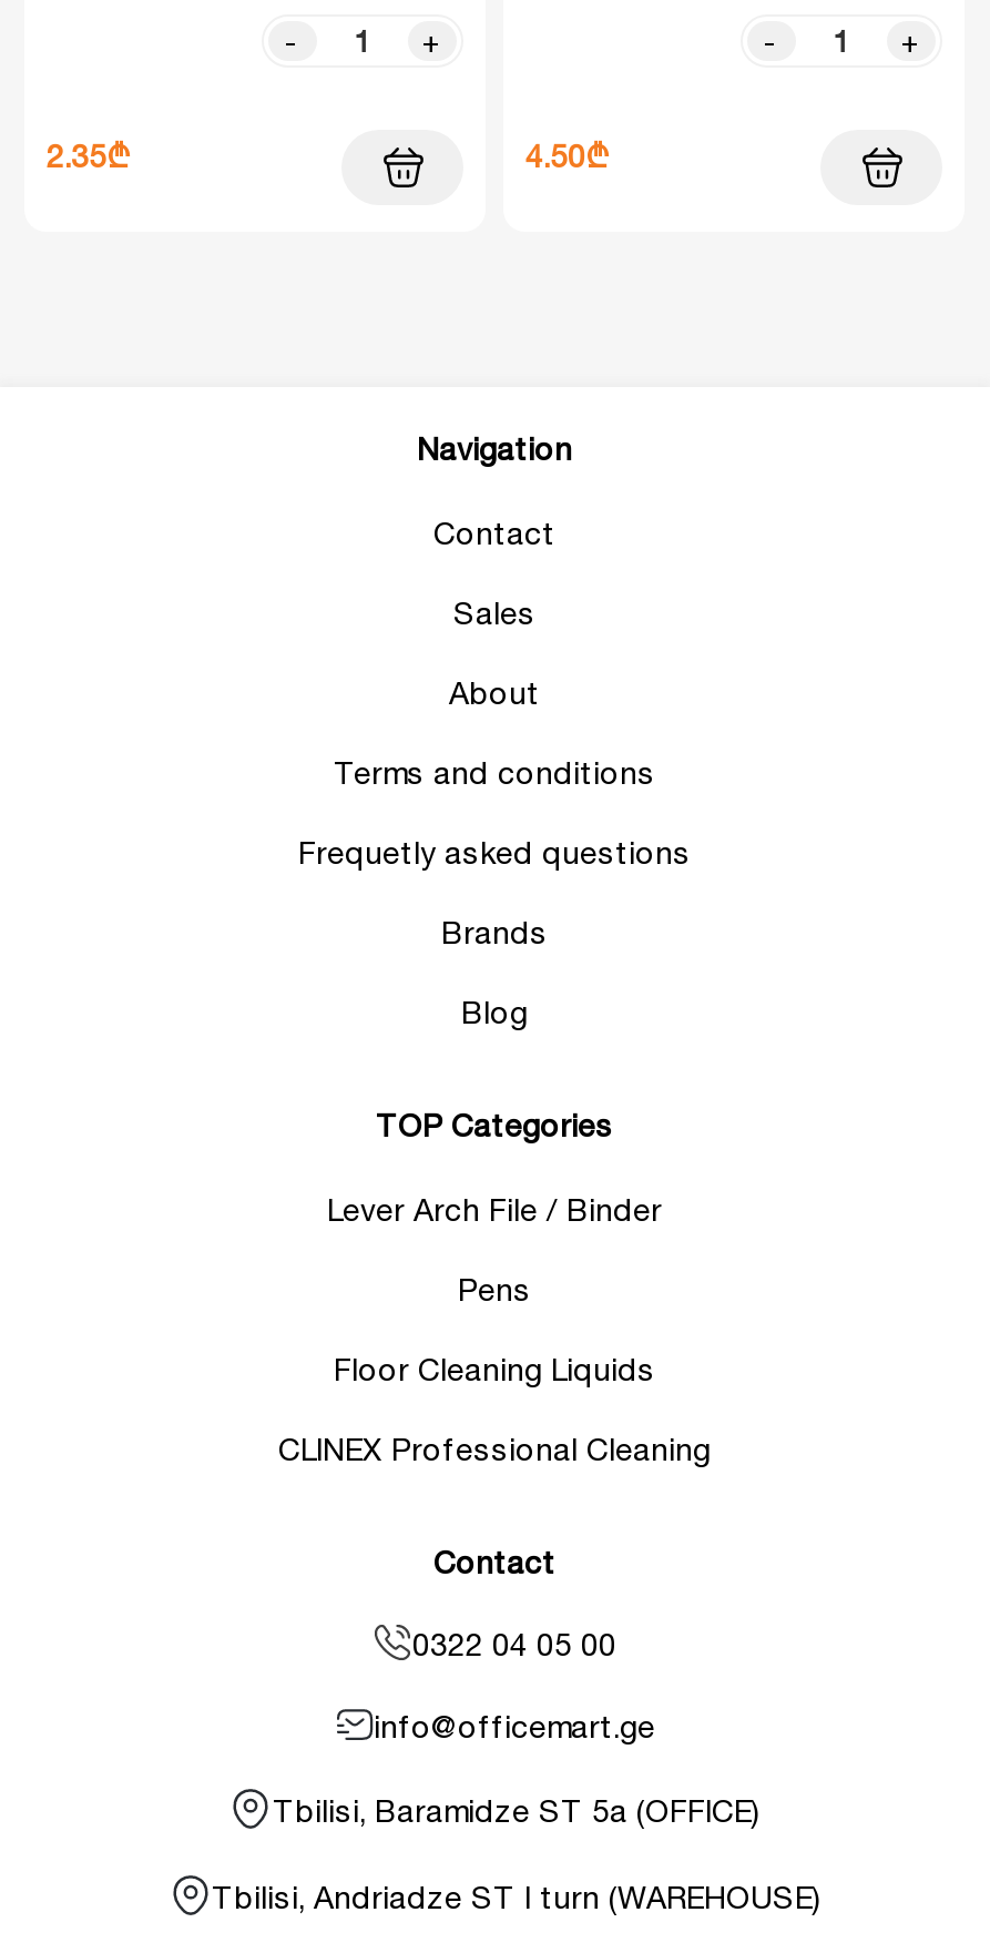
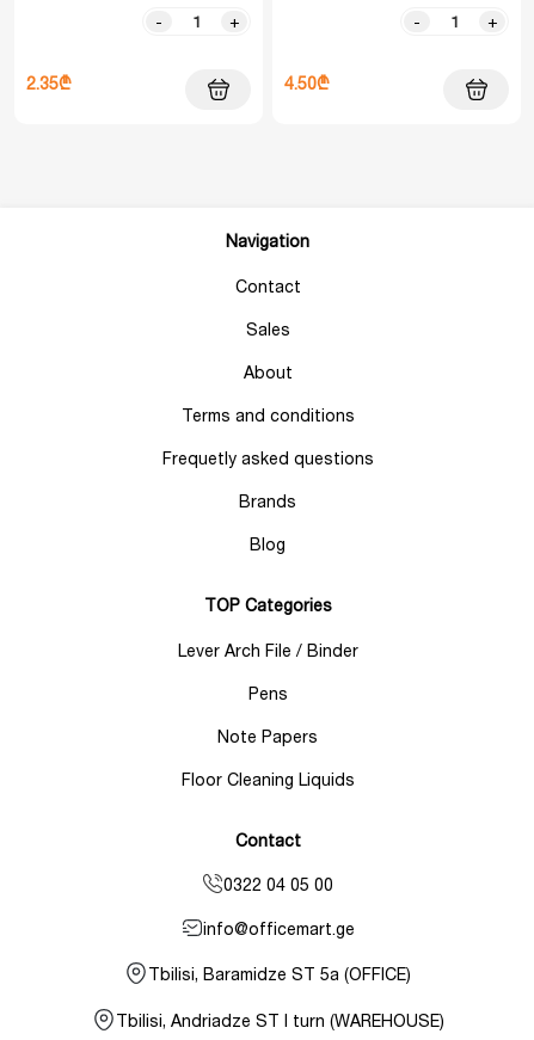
+ Note Papers

moved down: Floor Cleaning Liquids

- CLINEX Professional Cleaning
